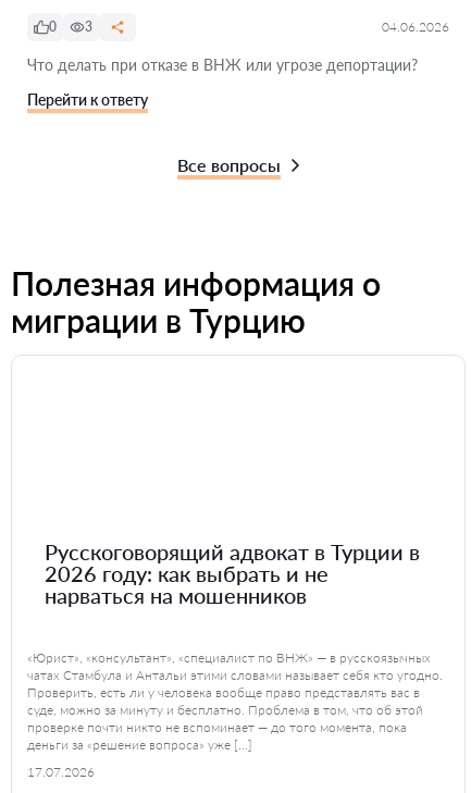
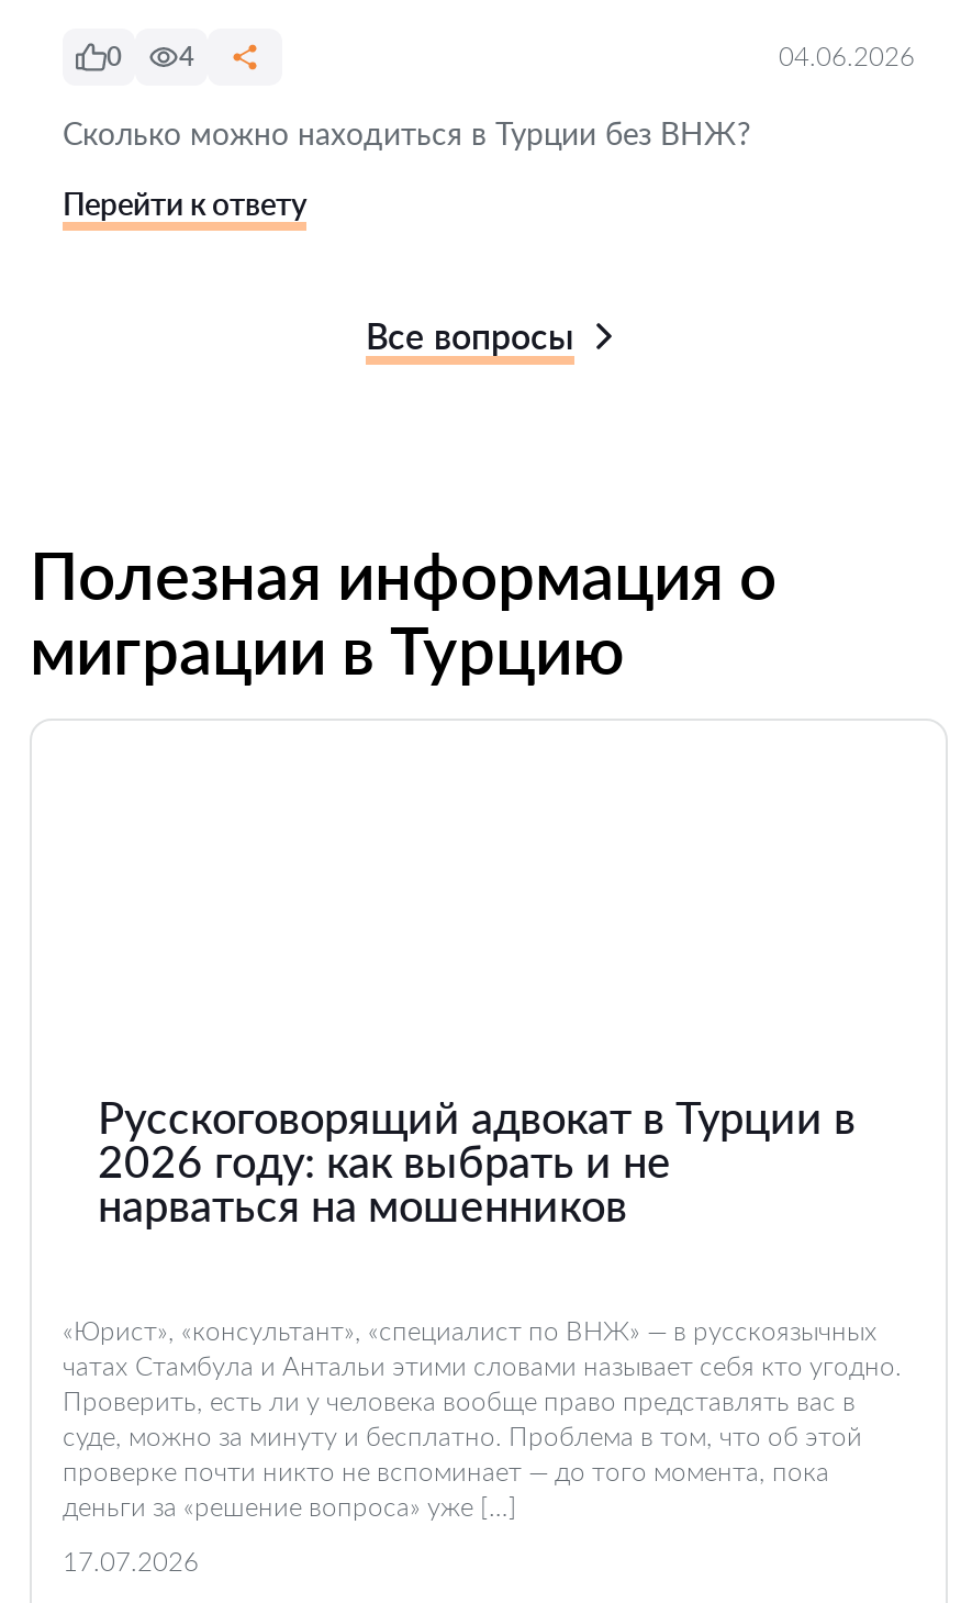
- 0 3
+ 0 4

- Что делать при отказе в ВНЖ или угрозе депортации?
+ Сколько можно находиться в Турции без ВНЖ?
